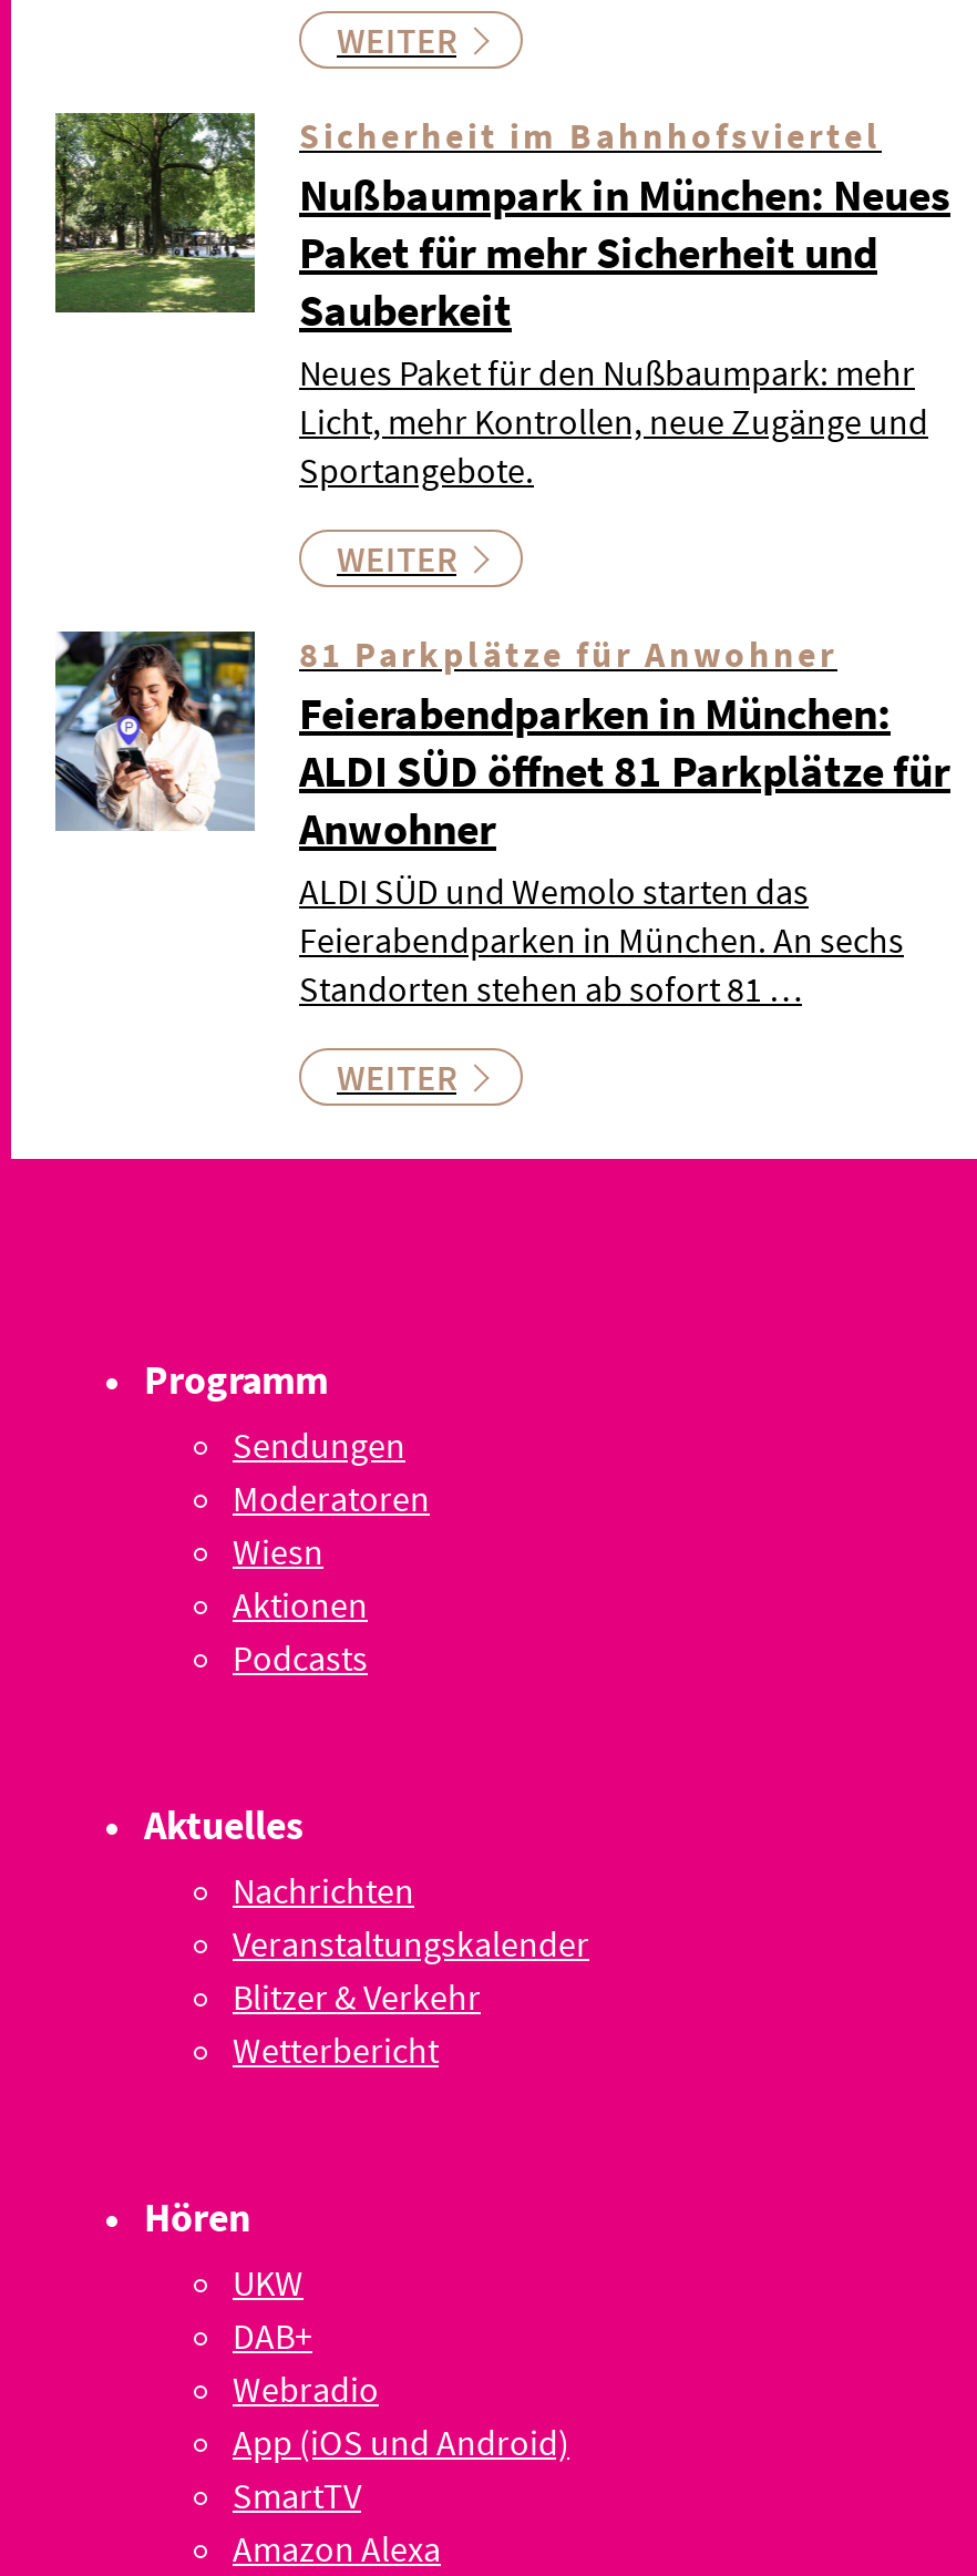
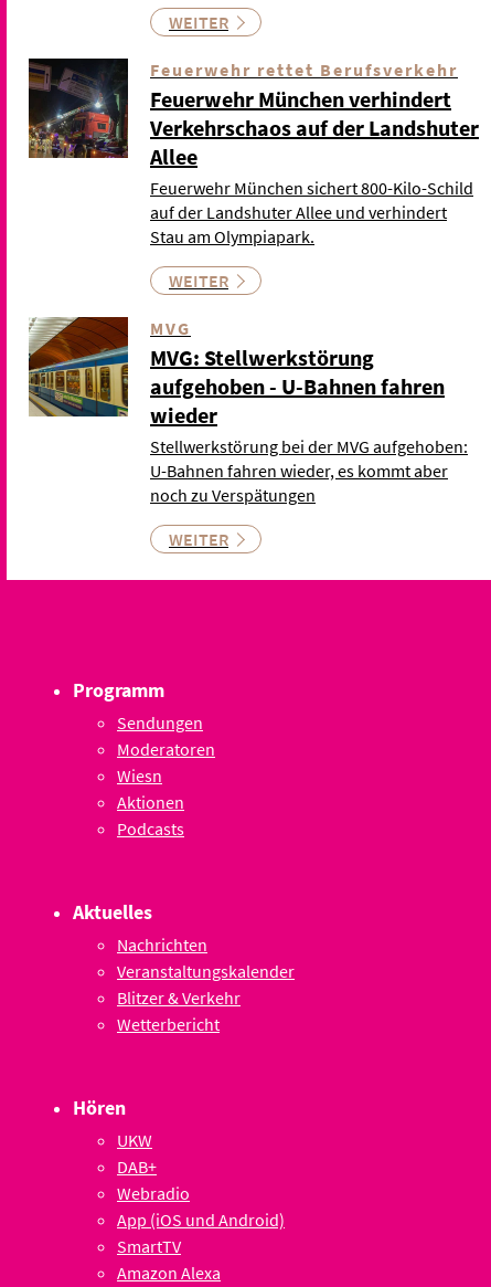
- [image]
- Sicherheit im Bahnhofsviertel
- Nußbaumpark in München: Neues
- Paket für mehr Sicherheit und
- Sauberkeit
- Neues Paket für den Nußbaumpark: mehr
- Licht, mehr Kontrollen, neue Zugänge und
- Sportangebote.
+ [image]
+ Feuerwehr rettet Berufsverkehr
+ Feuerwehr München verhindert
+ Verkehrschaos auf der Landshuter
+ Allee
+ Feuerwehr München sichert 800-Kilo-Schild
+ auf der Landshuter Allee und verhindert
+ Stau am Olympiapark.

- [image]
- 81 Parkplätze für Anwohner
- Feierabendparken in München:
- ALDI SÜD öffnet 81 Parkplätze für
- Anwohner
- ALDI SÜD und Wemolo starten das
- Feierabendparken in München. An sechs
- Standorten stehen ab sofort 81 …
+ [image]
+ MVG
+ MVG: Stellwerkstörung
+ aufgehoben - U-Bahnen fahren
+ wieder
+ Stellwerkstörung bei der MVG aufgehoben:
+ U-Bahnen fahren wieder, es kommt aber
+ noch zu Verspätungen
